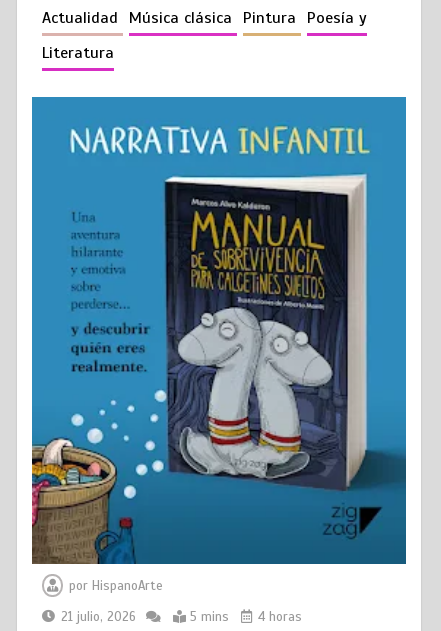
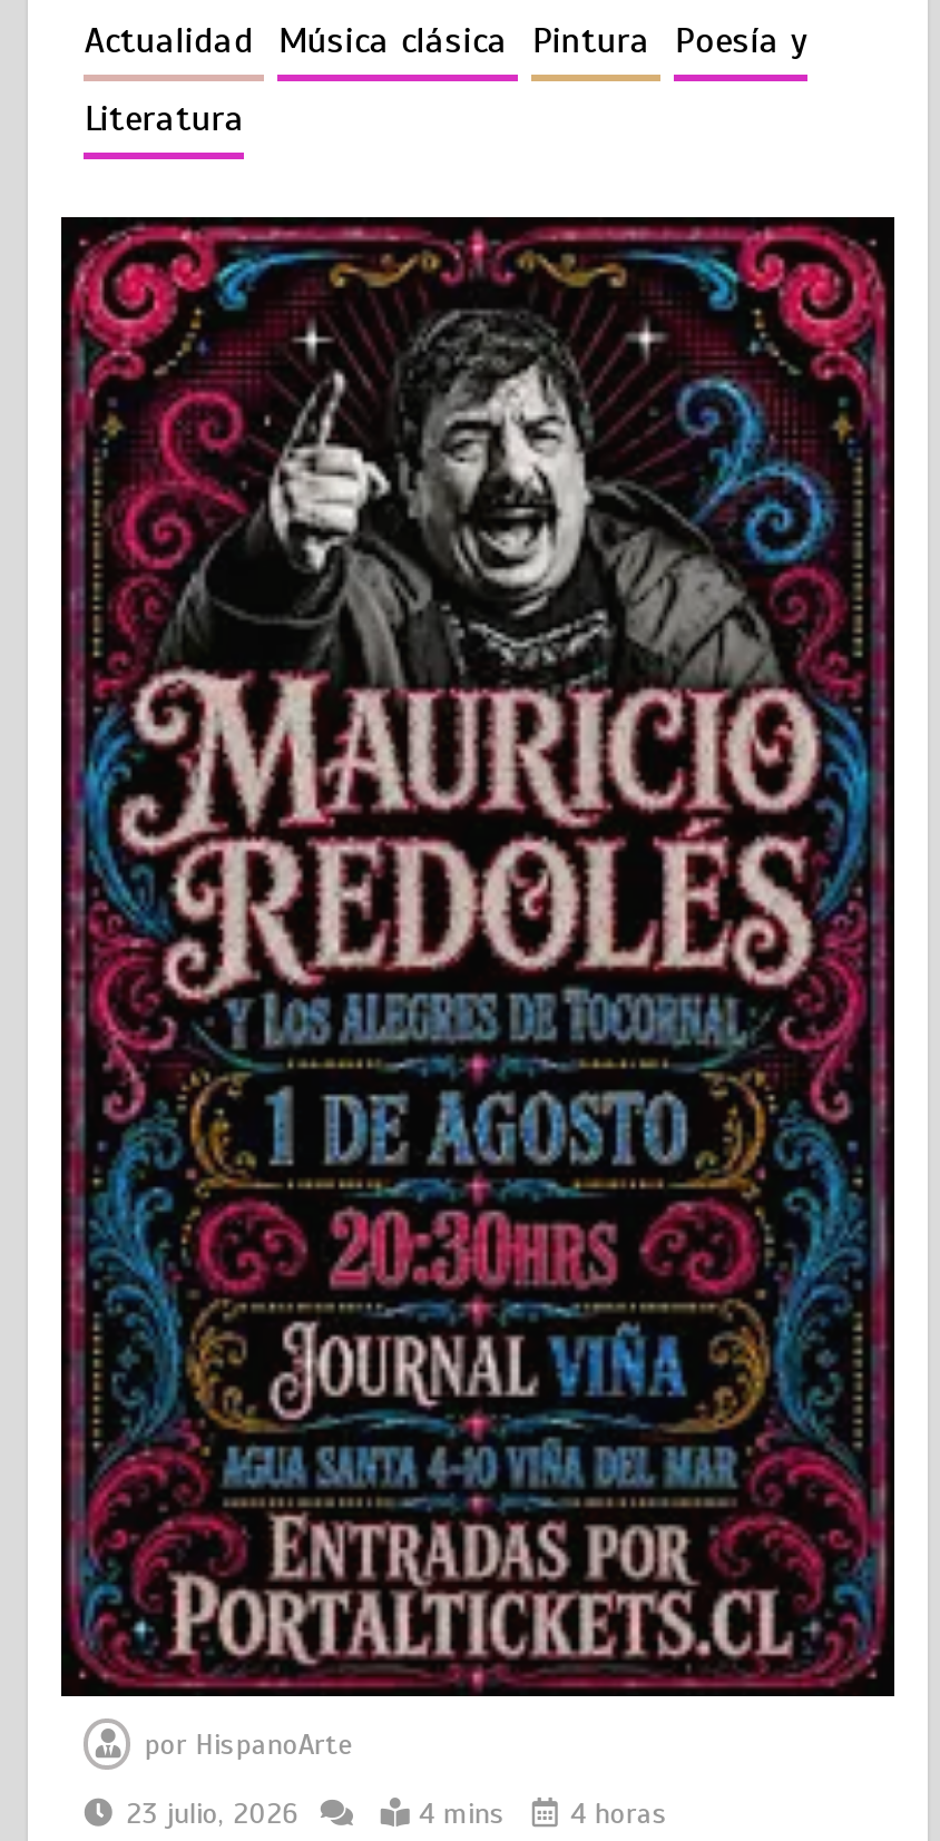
- [image]
+ [image]

- 21 julio, 2026
+ 23 julio, 2026

- 5 mins 4 horas
+ 4 mins 4 horas
